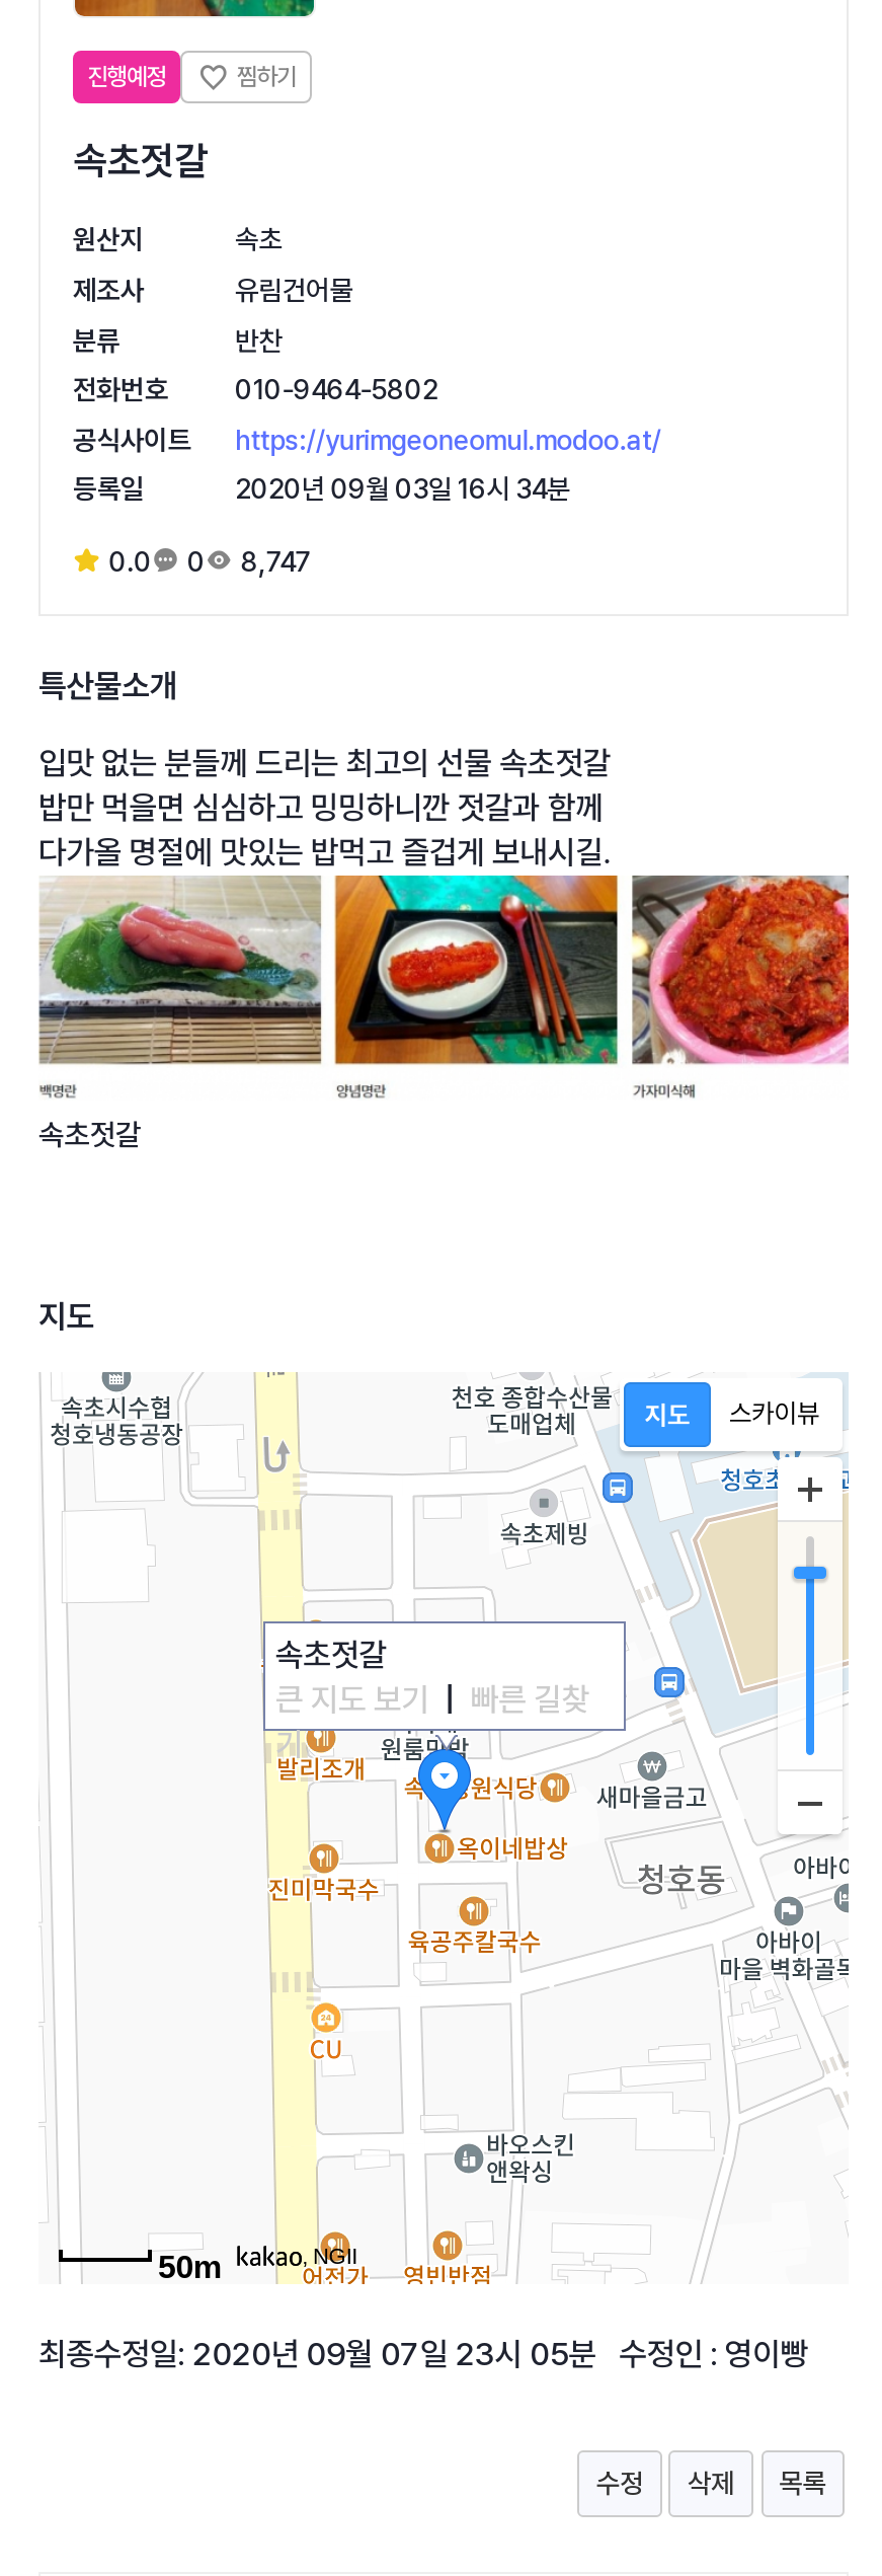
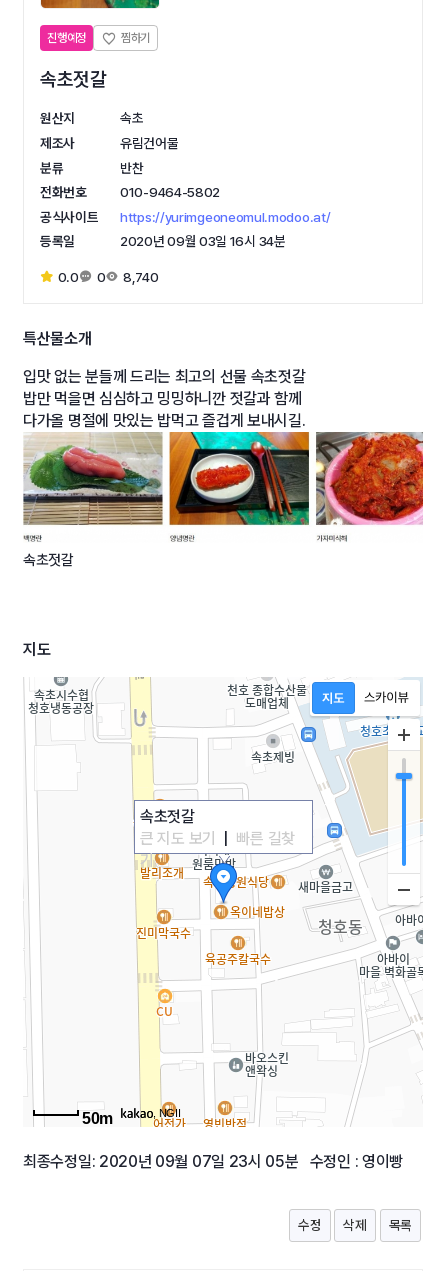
- 0.0 0 8,747
+ 0.0 0 8,740
